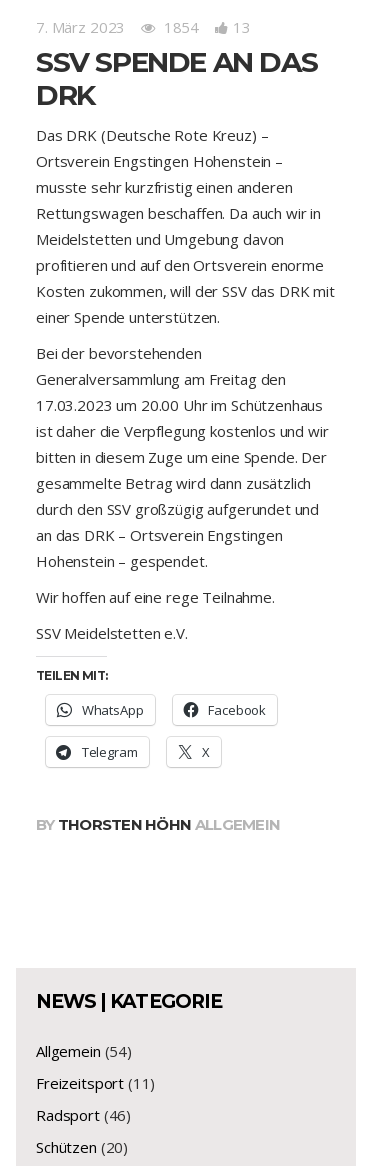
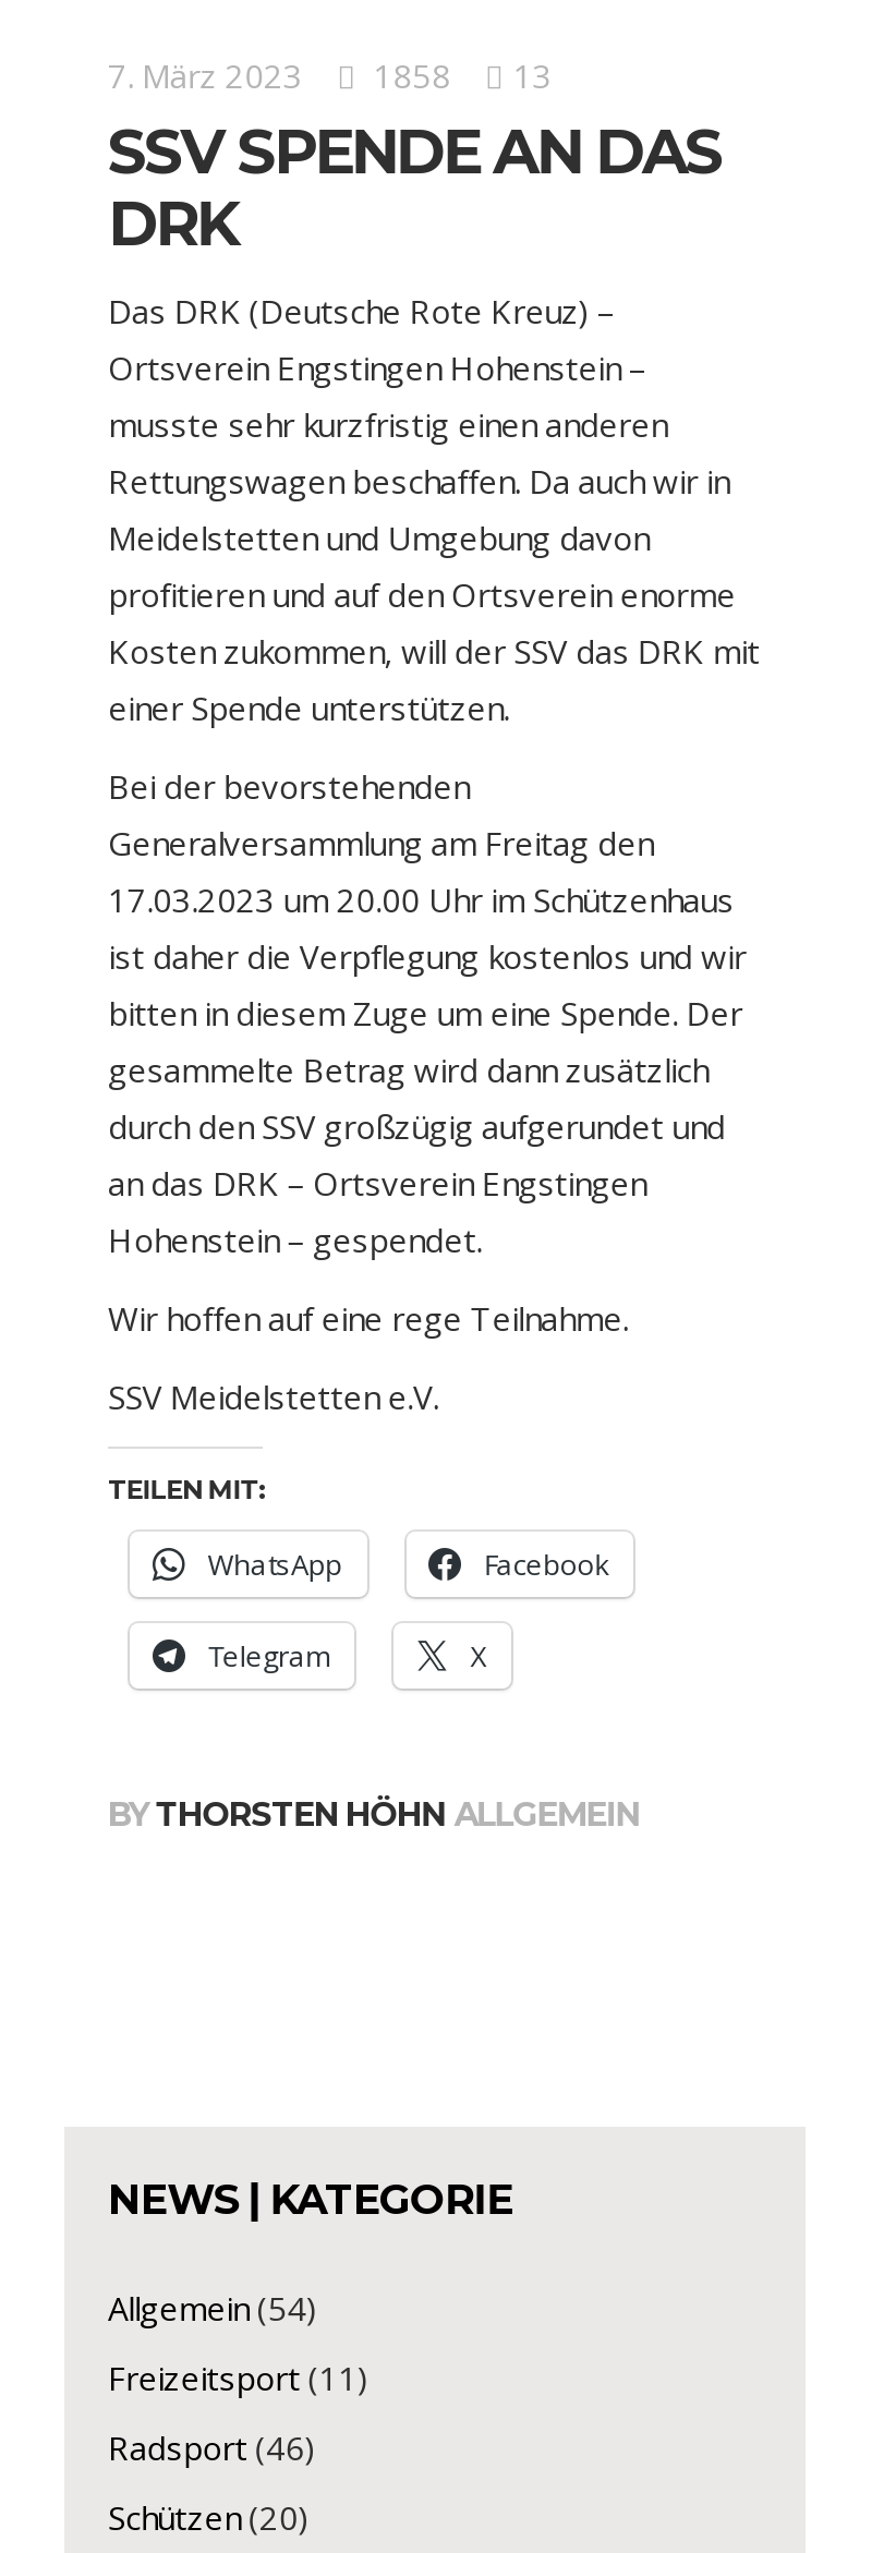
- 7. März 2023 1854 13
+ 7. März 2023 1858 13
